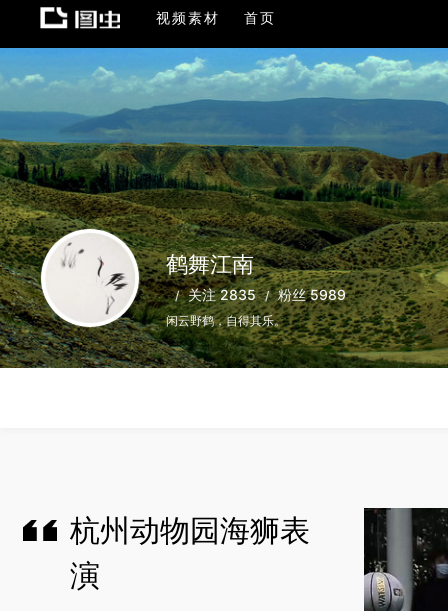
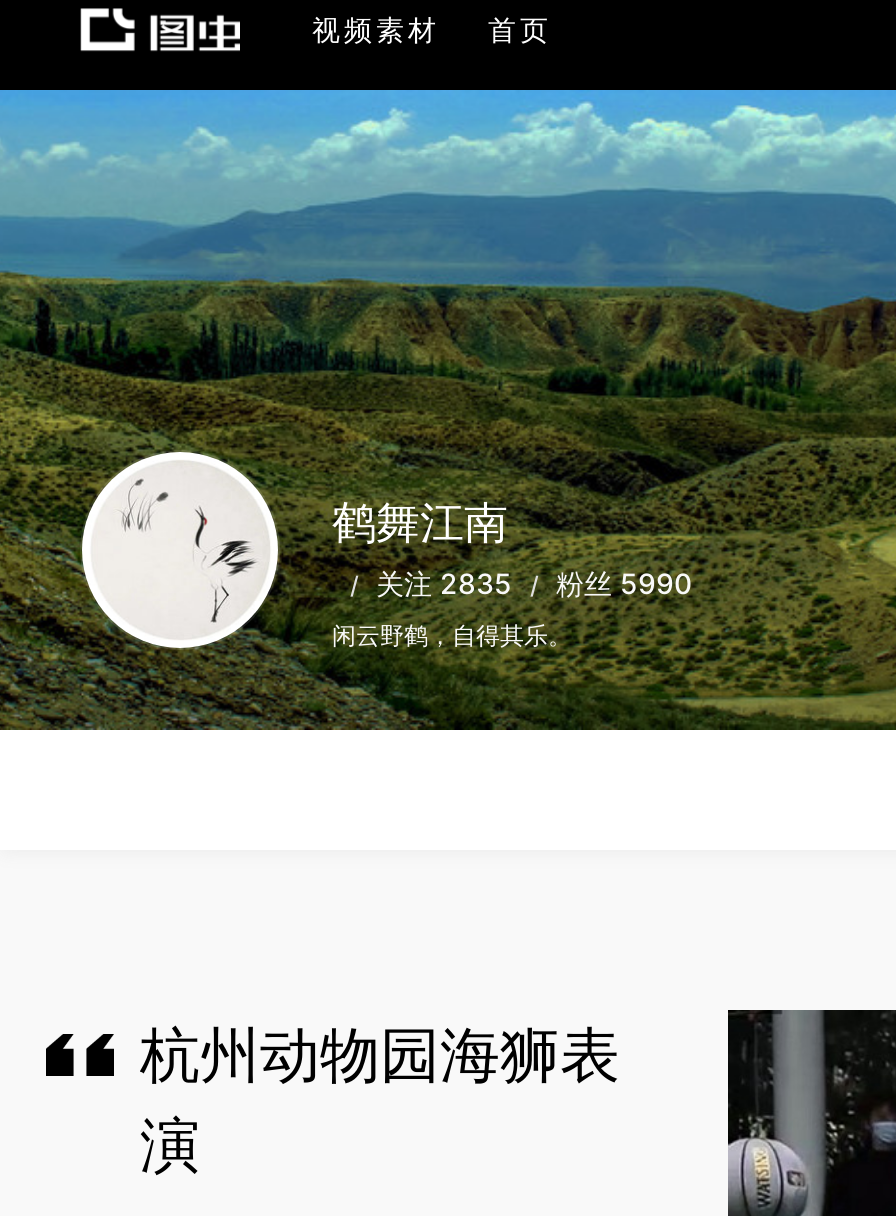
- 关注 2835 粉丝 5989
+ 关注 2835 粉丝 5990
